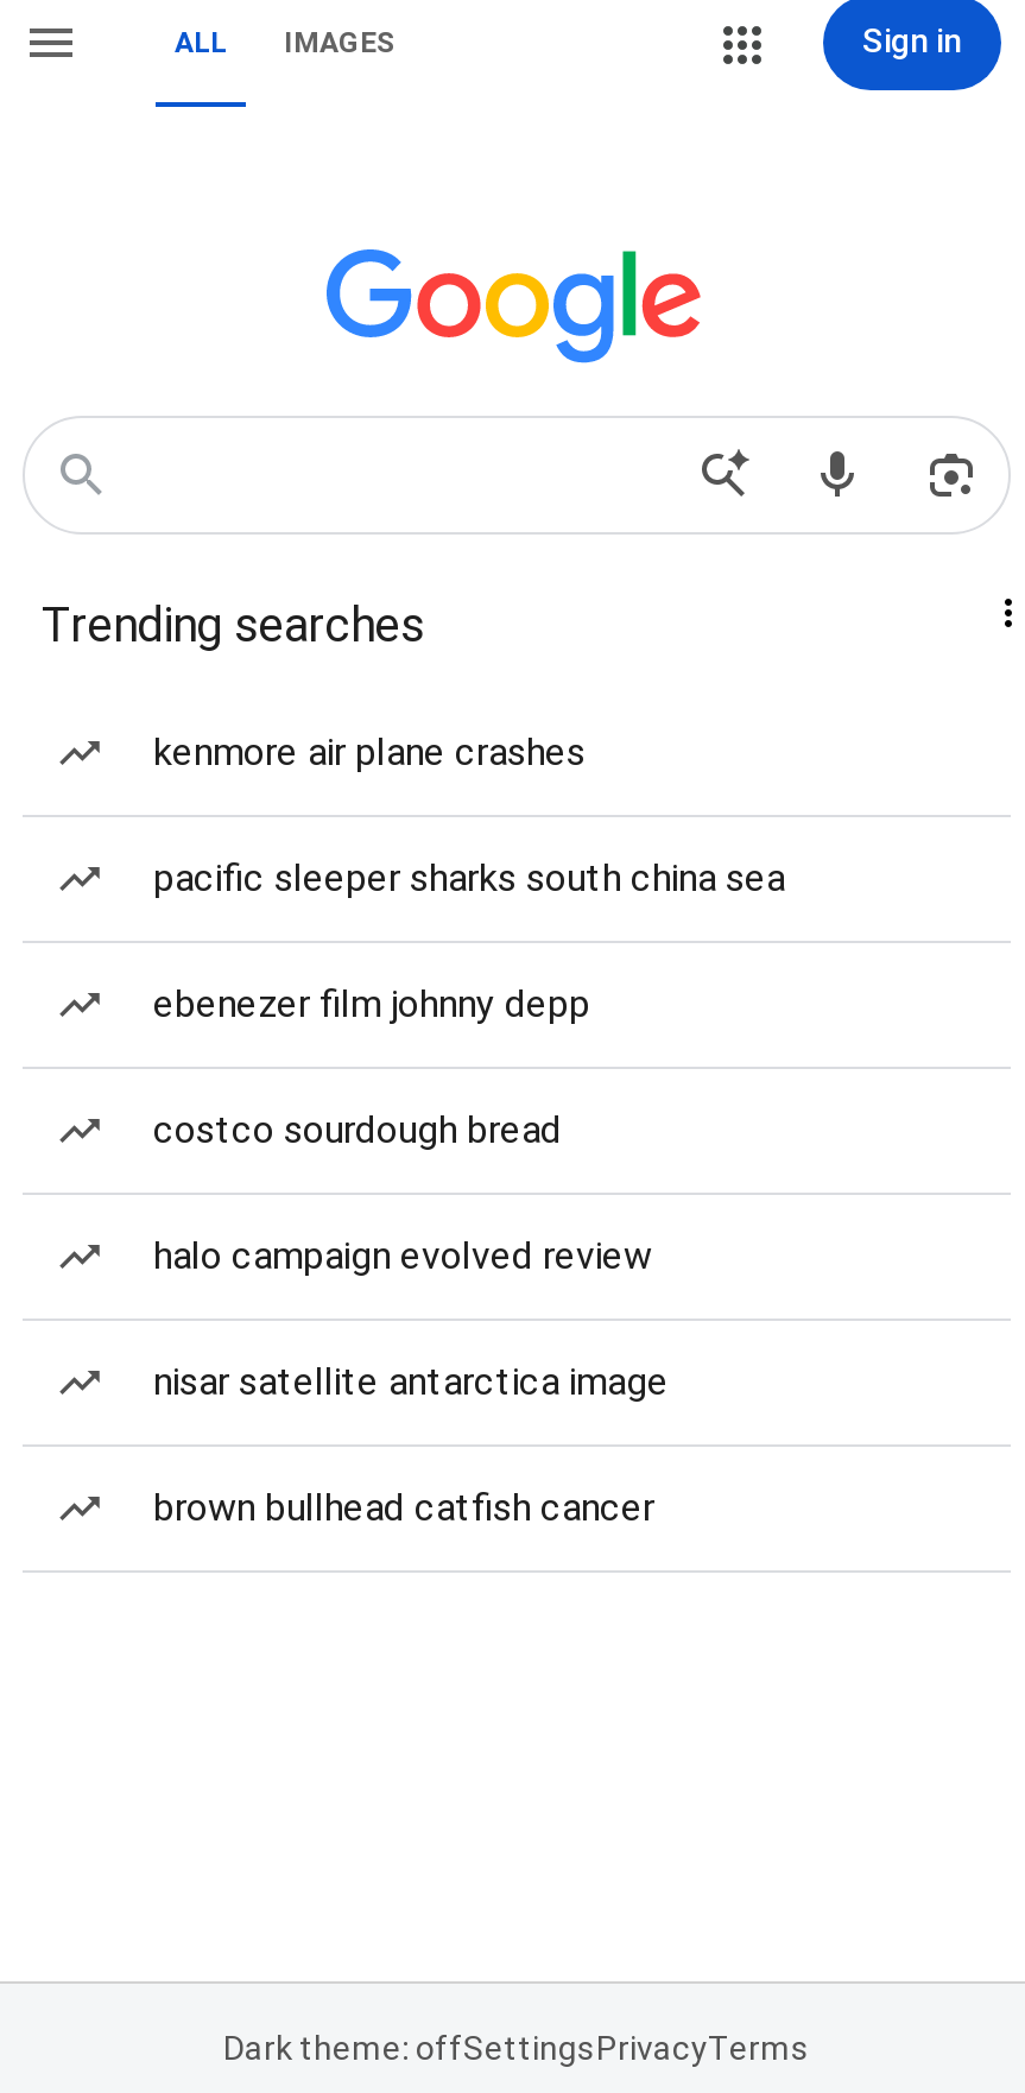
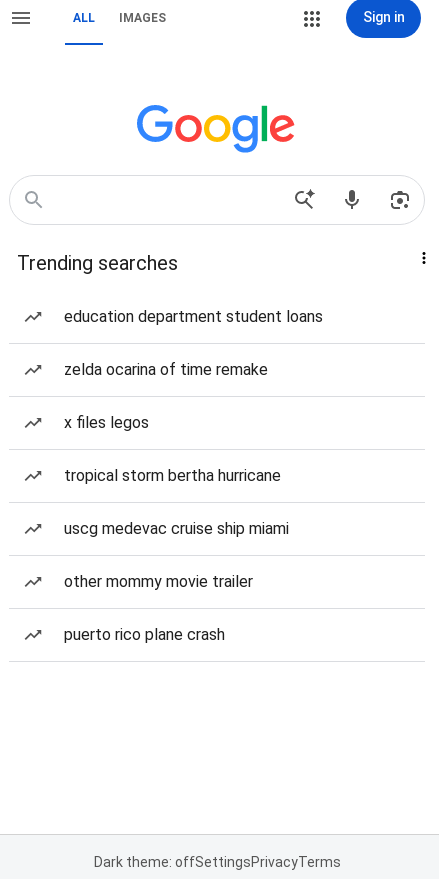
- kenmore air plane crashes
+ education department student loans

- pacific sleeper sharks south china sea
+ zelda ocarina of time remake

- ebenezer film johnny depp
+ x files legos

- costco sourdough bread
+ tropical storm bertha hurricane

- halo campaign evolved review
+ uscg medevac cruise ship miami

- nisar satellite antarctica image
+ other mommy movie trailer

- brown bullhead catfish cancer
+ puerto rico plane crash
